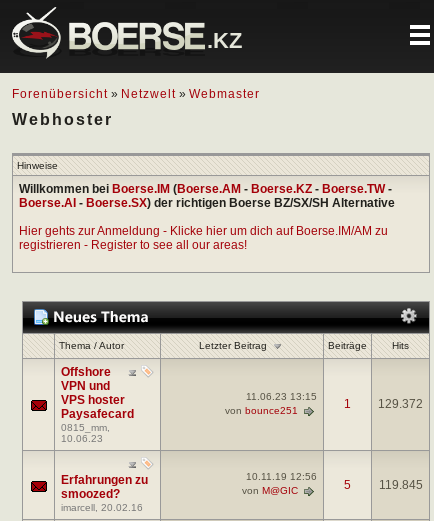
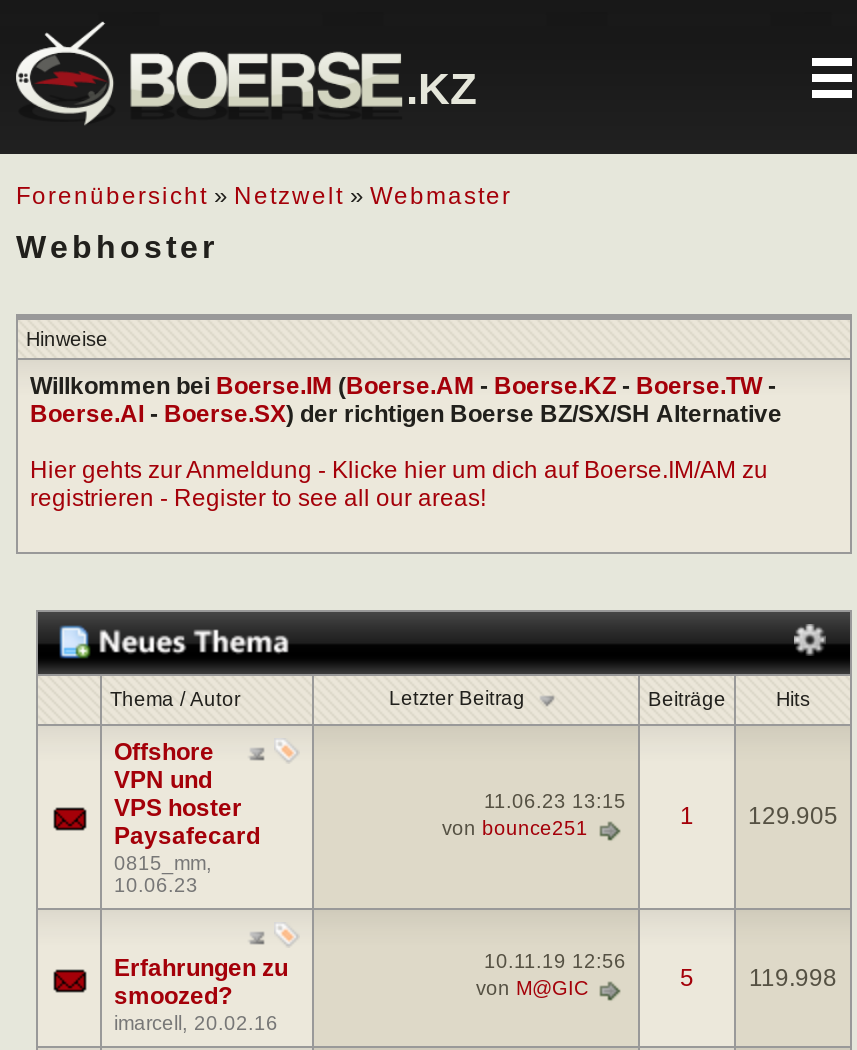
- 1 129.372
+ 1 129.905

- 5 119.845
+ 5 119.998
